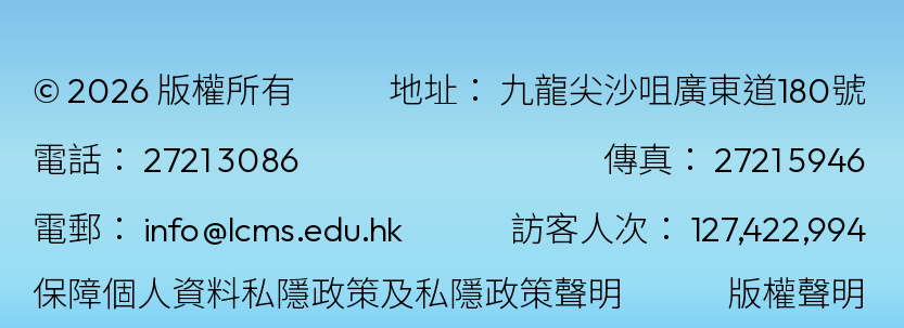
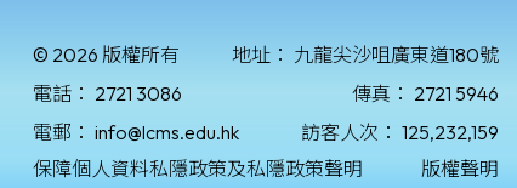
- 訪客人次： 127,422,994
+ 訪客人次： 125,232,159
